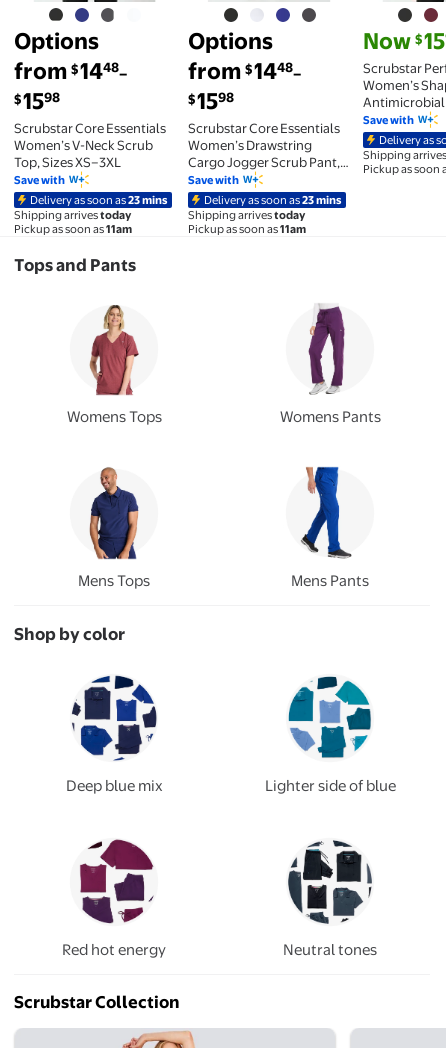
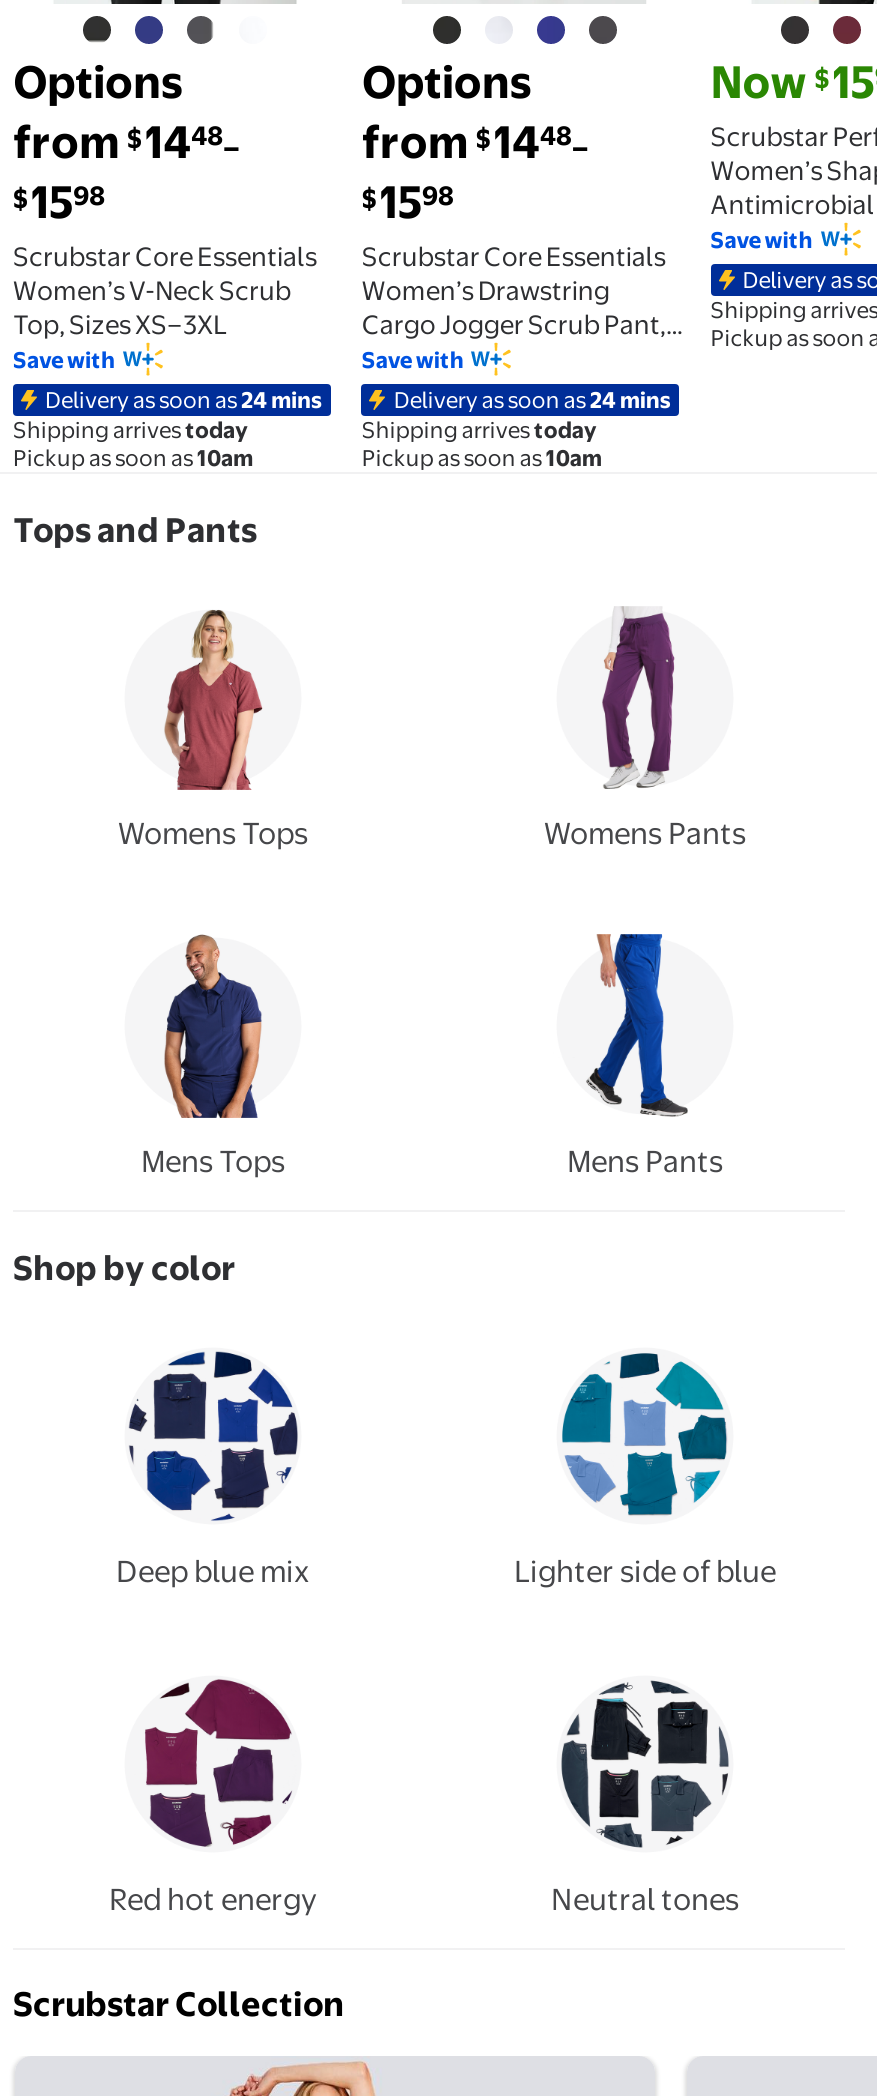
- Delivery as soon as23 mins
+ Delivery as soon as24 mins

- Delivery as soon as23 mins
+ Delivery as soon as24 mins

- Pickup as soon as 11am
+ Pickup as soon as 10am

- Pickup as soon as11am
+ Pickup as soon as10am
